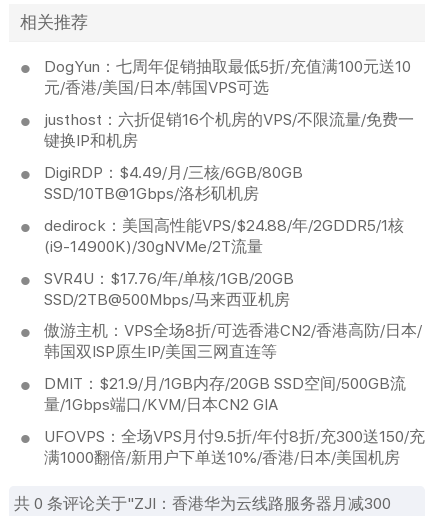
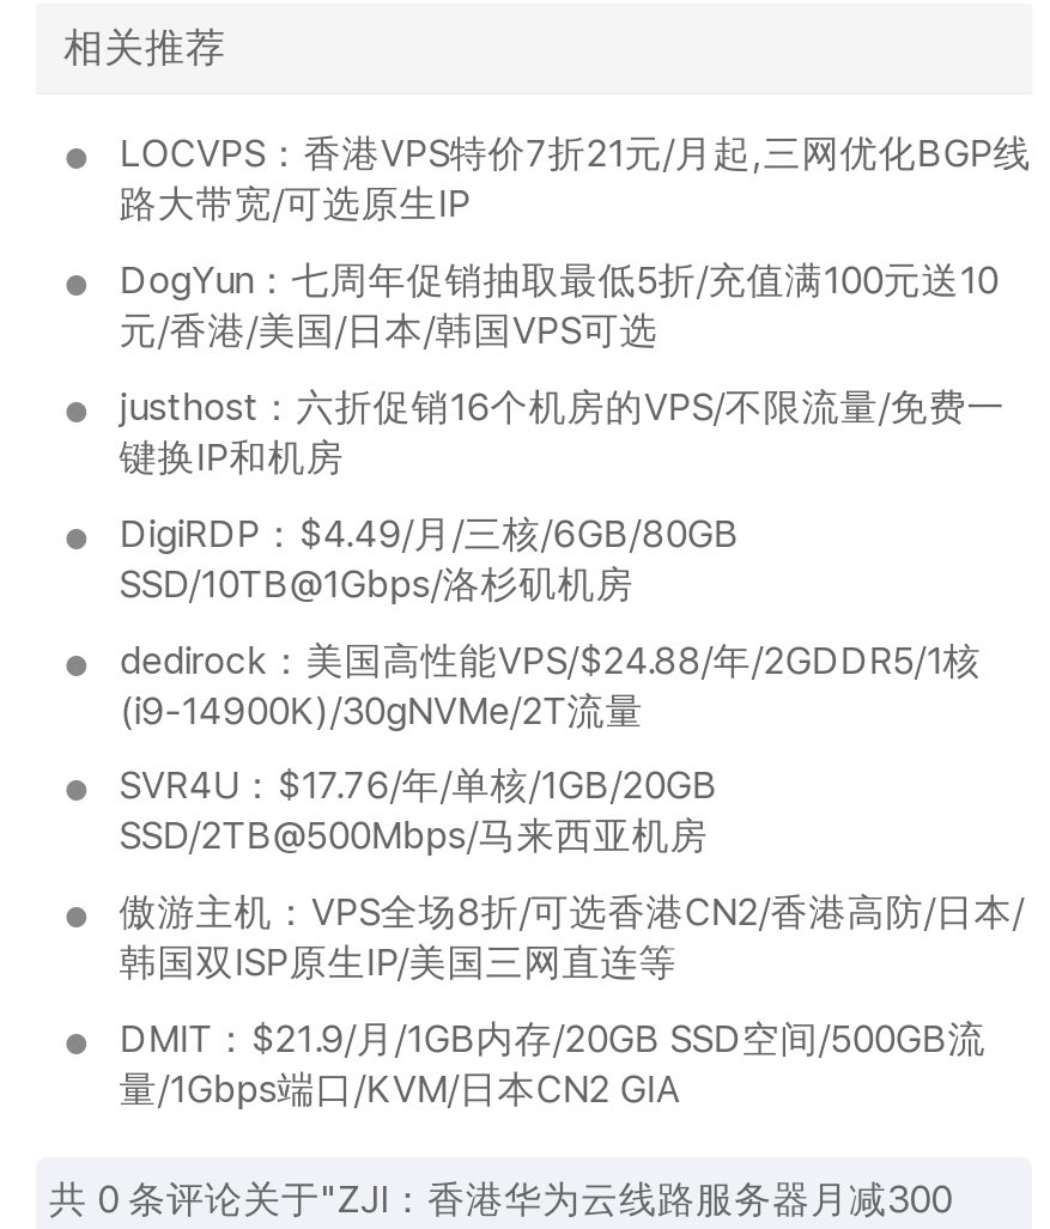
+ LOCVPS：香港VPS特价7折21元/月起,三网优化BGP线
+ 路大带宽/可选原生IP

moved down: DogYun：七周年促销抽取最低5折/充值满100元送10 | 元/香港/美国/日本/韩国VPS可选 | justhost：六折促销16个机房的VPS/不限流量/免费一 | ... | DMIT：$21.9/月/1GB内存/20GB SSD空间/500GB流 | 量/1Gbps端口/KVM/日本CN2 GIA

- UFOVPS：全场VPS月付9.5折/年付8折/充300送150/充
- 满1000翻倍/新用户下单送10%/香港/日本/美国机房
